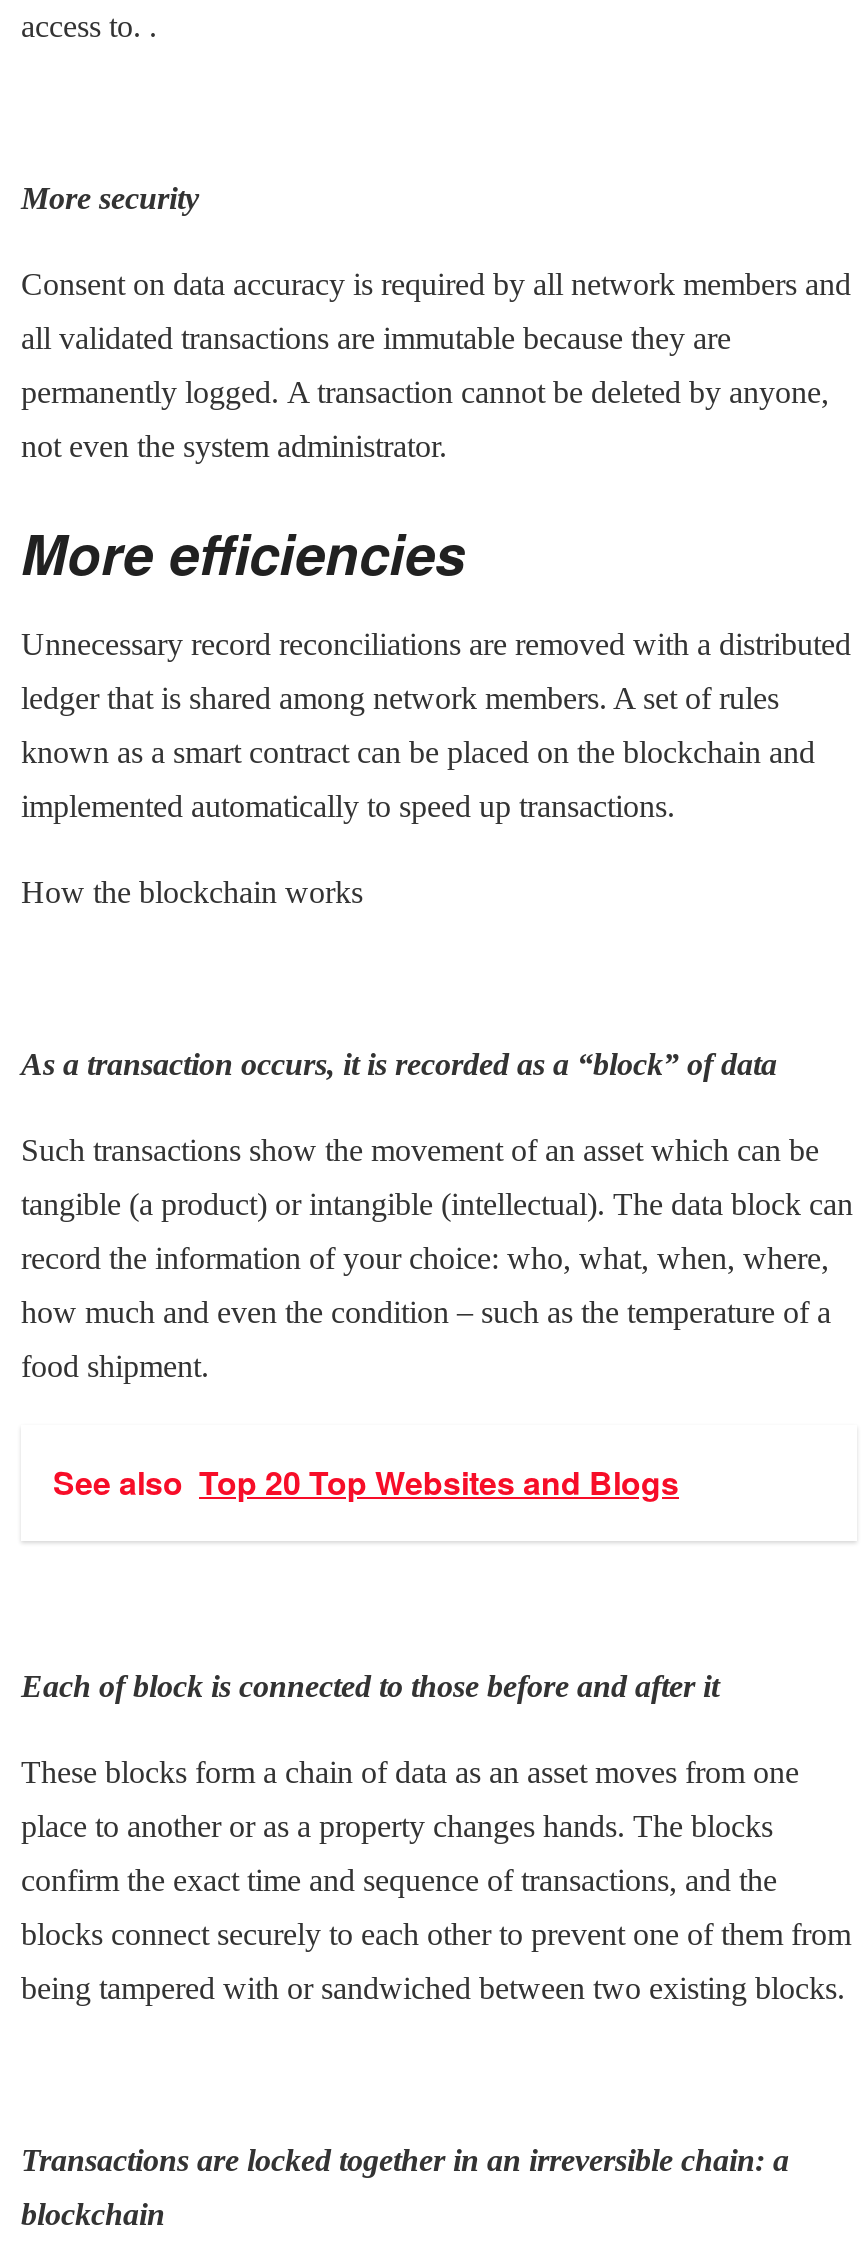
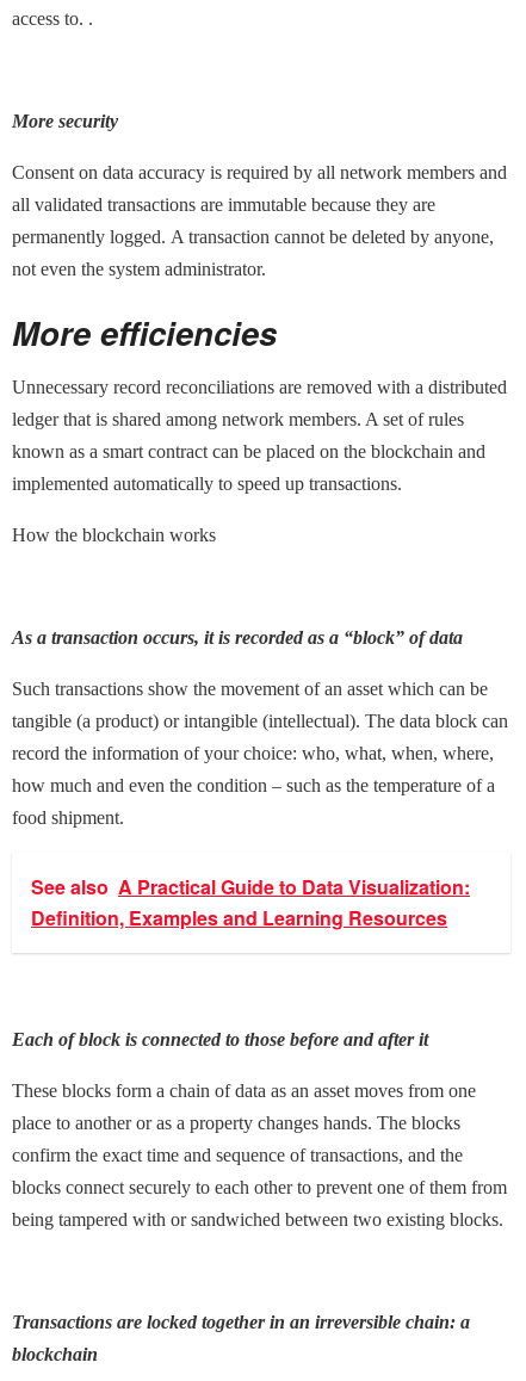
- See also Top 20 Top Websites and Blogs
+ See also A Practical Guide to Data Visualization:
+ Definition, Examples and Learning Resources
